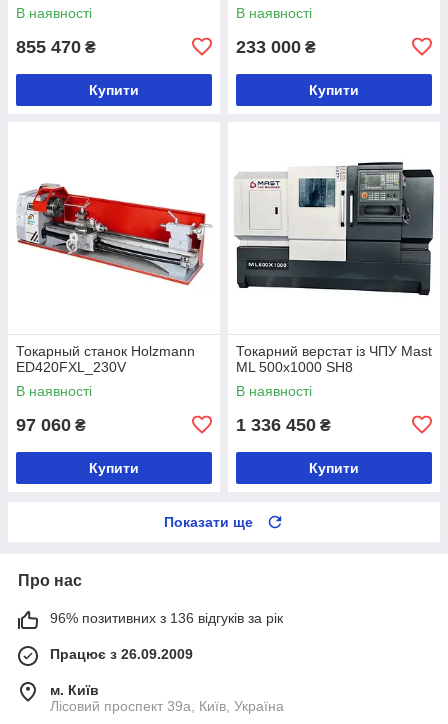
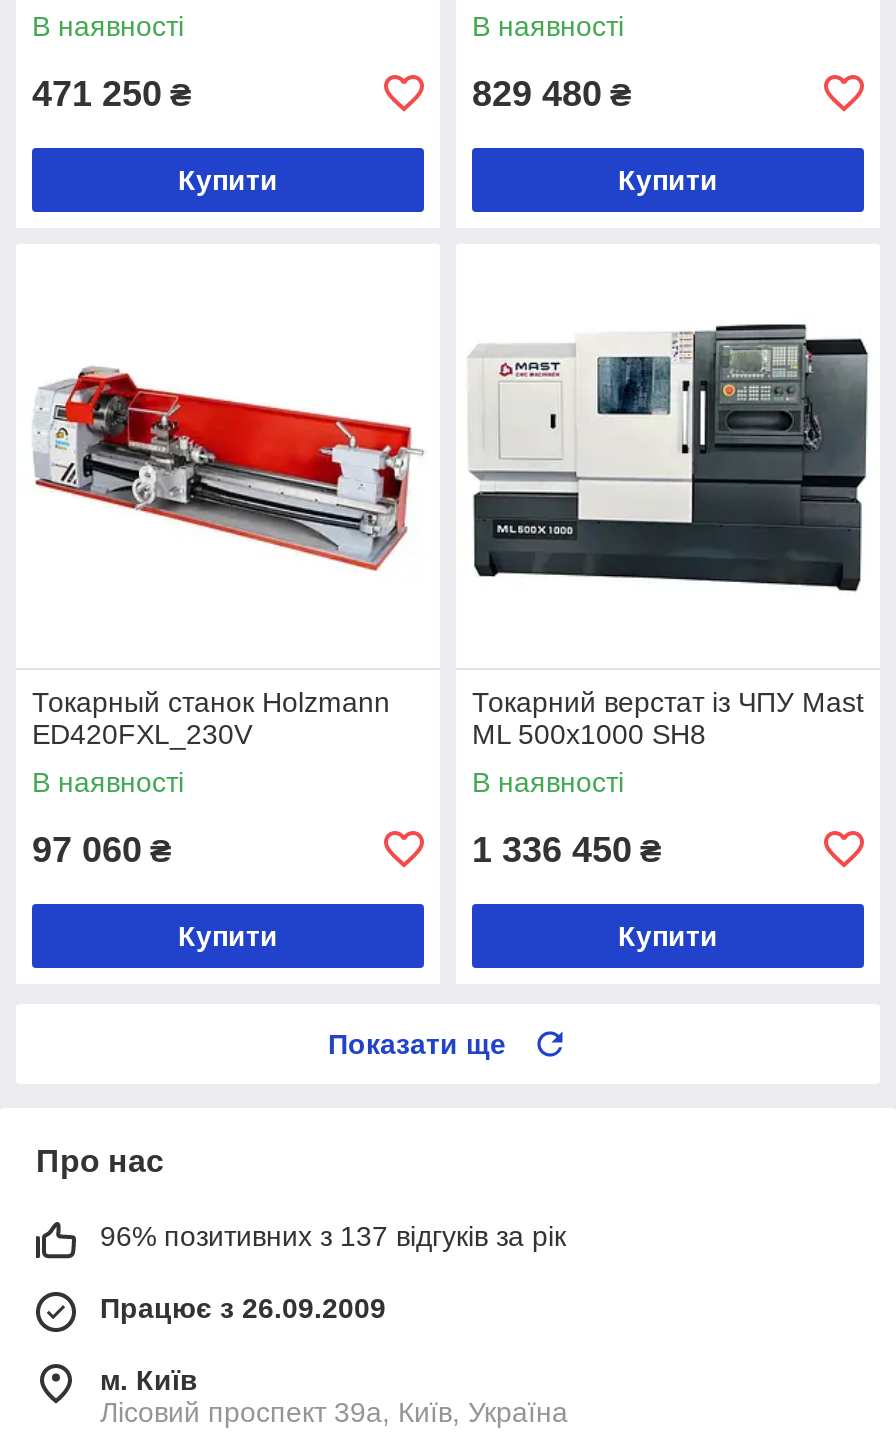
- 855 470 ₴
+ 471 250 ₴

- 233 000 ₴
+ 829 480 ₴

- 96% позитивних з 136 відгуків за рік
+ 96% позитивних з 137 відгуків за рік
